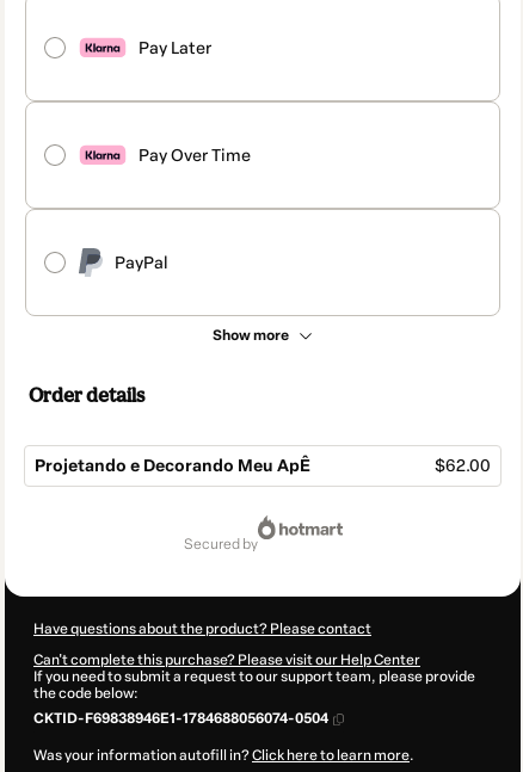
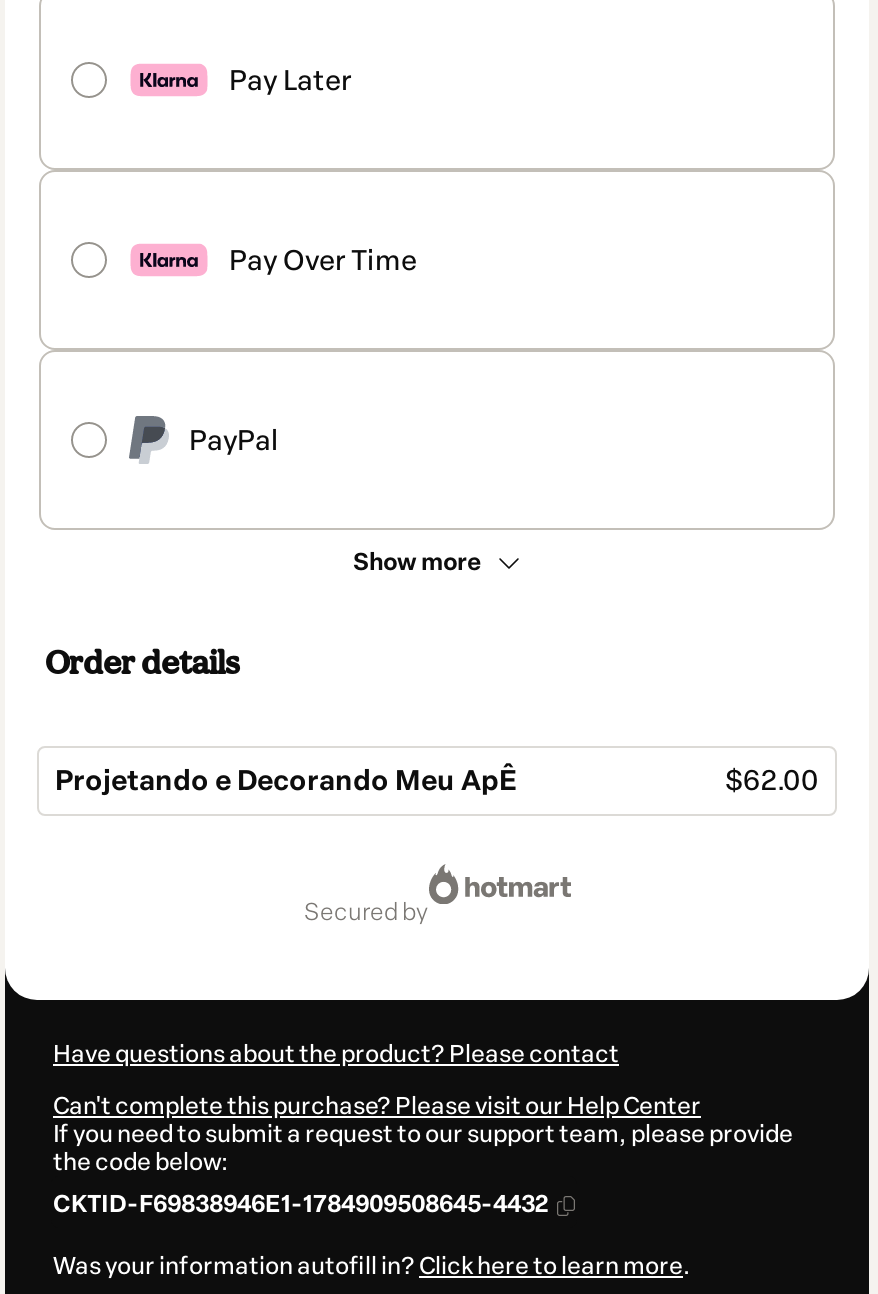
- CKTID-F69838946E1-1784688056074-0504
+ CKTID-F69838946E1-1784909508645-4432
